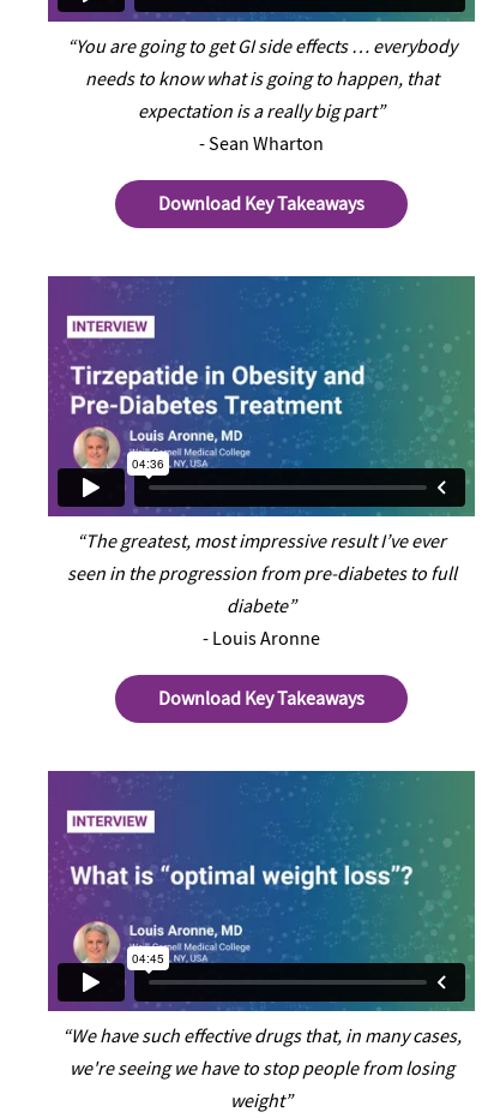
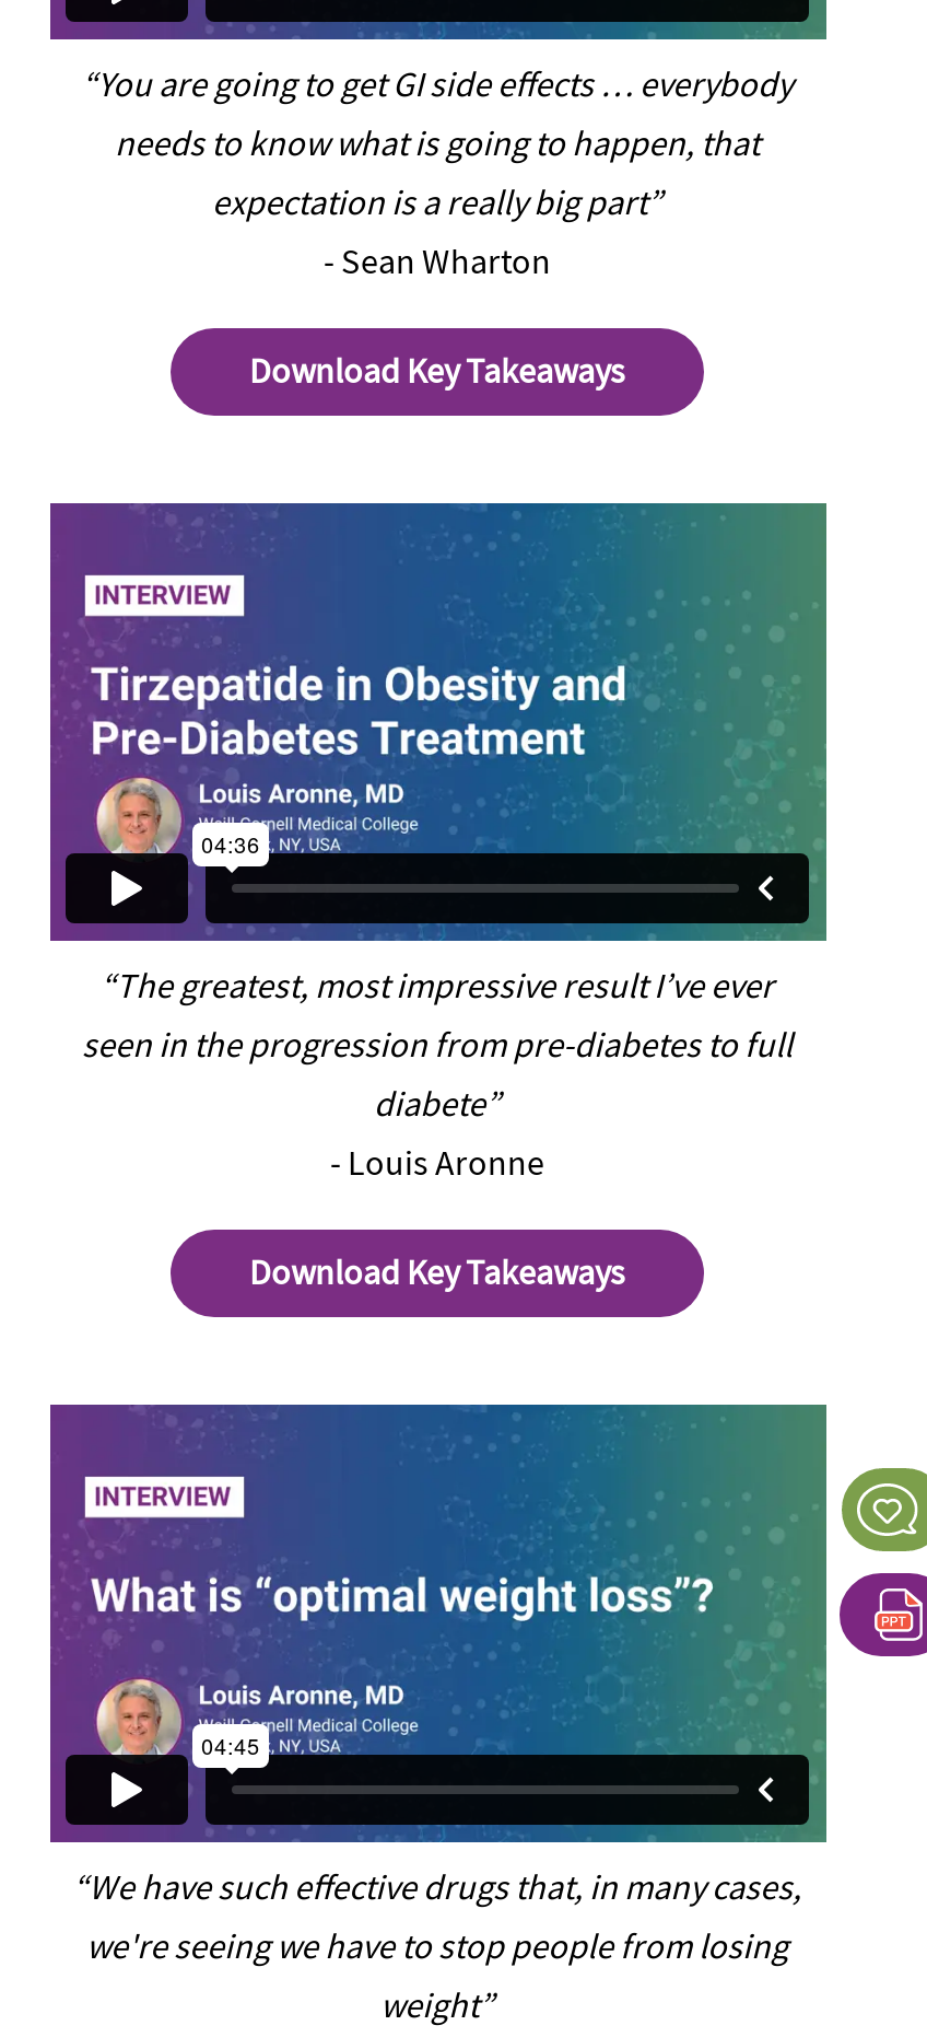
+ [image]

+ [image]
